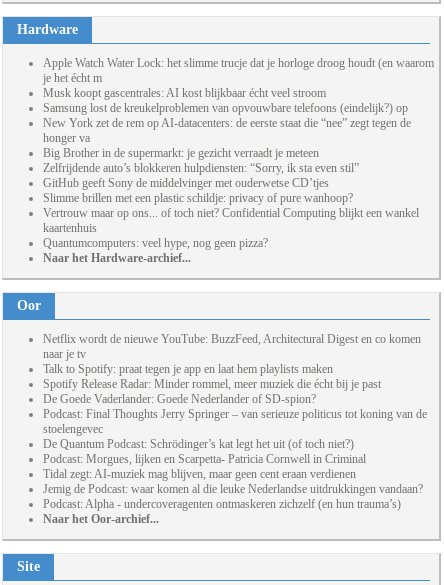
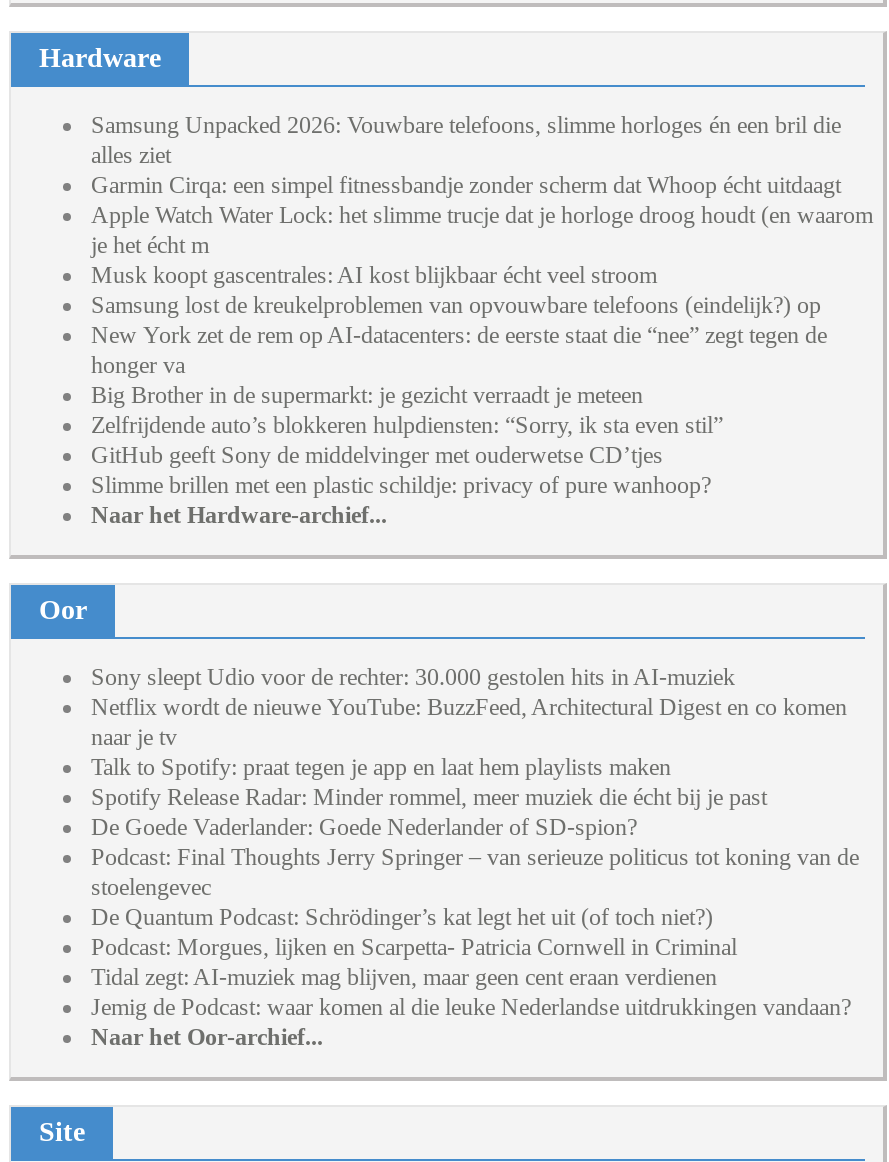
+ Samsung Unpacked 2026: Vouwbare telefoons, slimme horloges én een bril die
+ alles ziet
+ Garmin Cirqa: een simpel fitnessbandje zonder scherm dat Whoop écht uitdaagt

moved down: Apple Watch Water Lock: het slimme trucje dat je horloge droog houdt (en waarom | je het écht m | Musk koopt gascentrales: AI kost blijkbaar écht veel stroom | ... | GitHub geeft Sony de middelvinger met ouderwetse CD’tjes | Slimme brillen met een plastic schildje: privacy of pure wanhoop?

- Vertrouw maar op ons... of toch niet? Confidential Computing blijkt een wankel
- kaartenhuis
- Quantumcomputers: veel hype, nog geen pizza?

+ Sony sleept Udio voor de rechter: 30.000 gestolen hits in AI-muziek

- Podcast: Alpha - undercoveragenten ontmaskeren zichzelf (en hun trauma’s)
